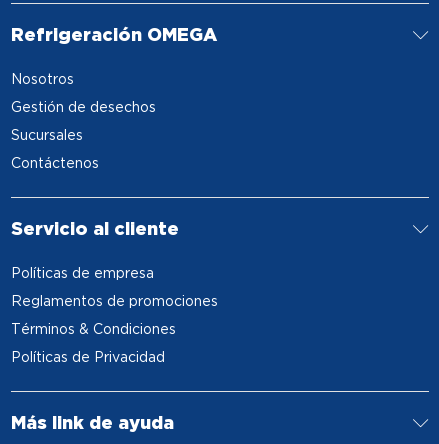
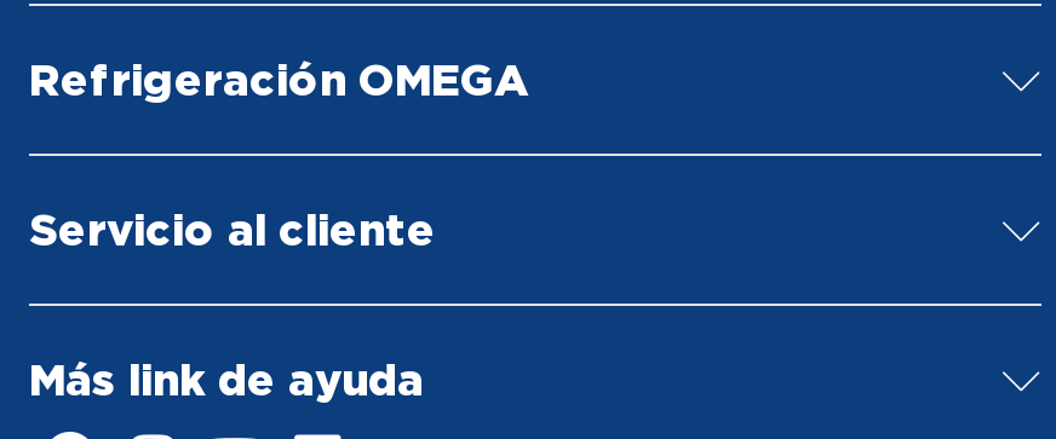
- Nosotros
- Gestión de desechos
- Sucursales
- Contáctenos

- Políticas de empresa
- Reglamentos de promociones
- Términos & Condiciones
- Políticas de Privacidad
